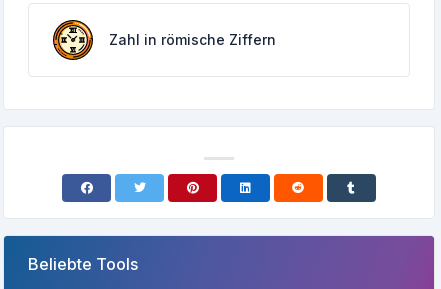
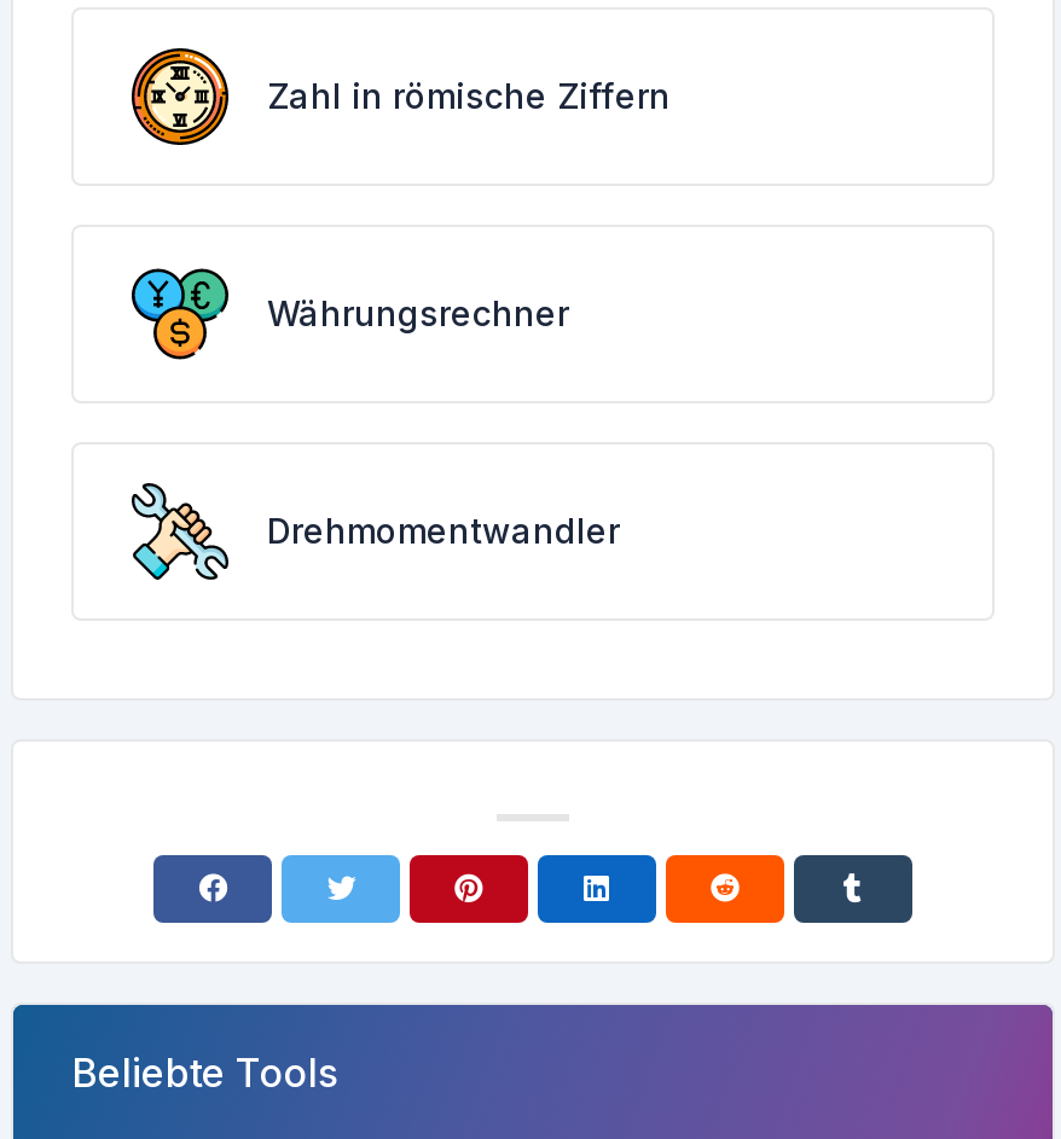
+ [image]
+ Währungsrechner

+ [image]
+ Drehmomentwandler
